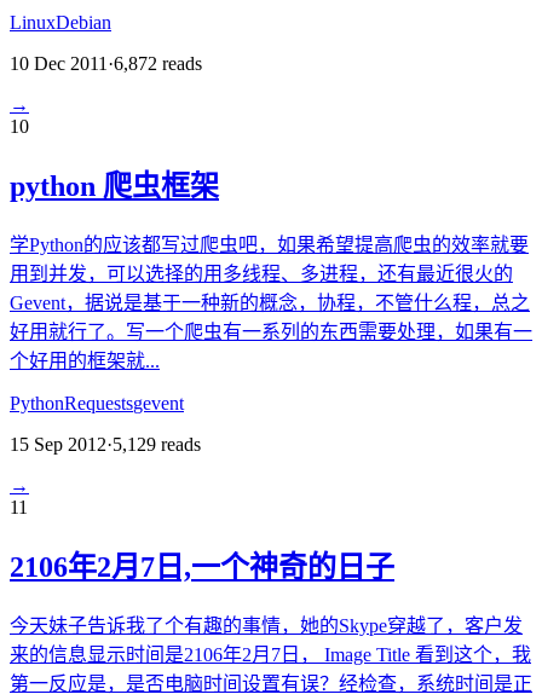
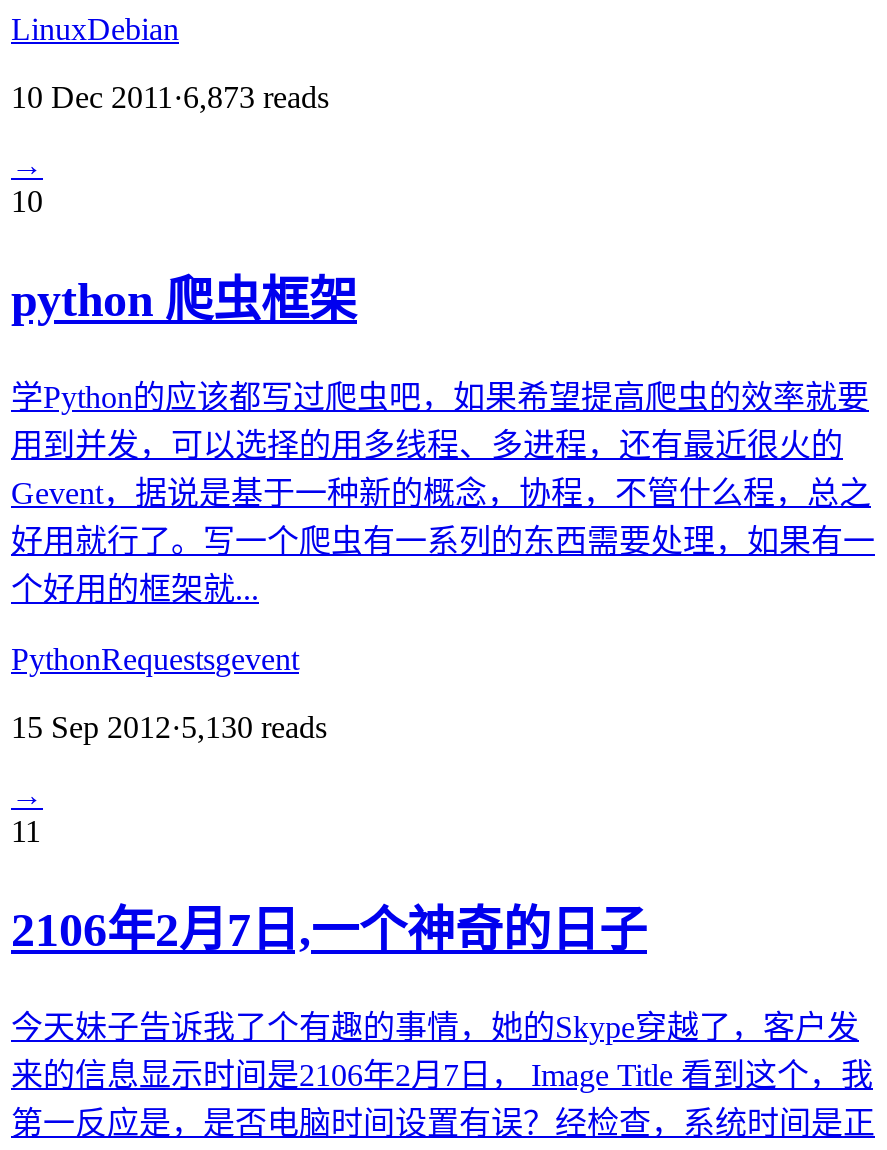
- 10 Dec 2011 · 6,872 reads
+ 10 Dec 2011 · 6,873 reads

- 15 Sep 2012·5,129 reads
+ 15 Sep 2012·5,130 reads
